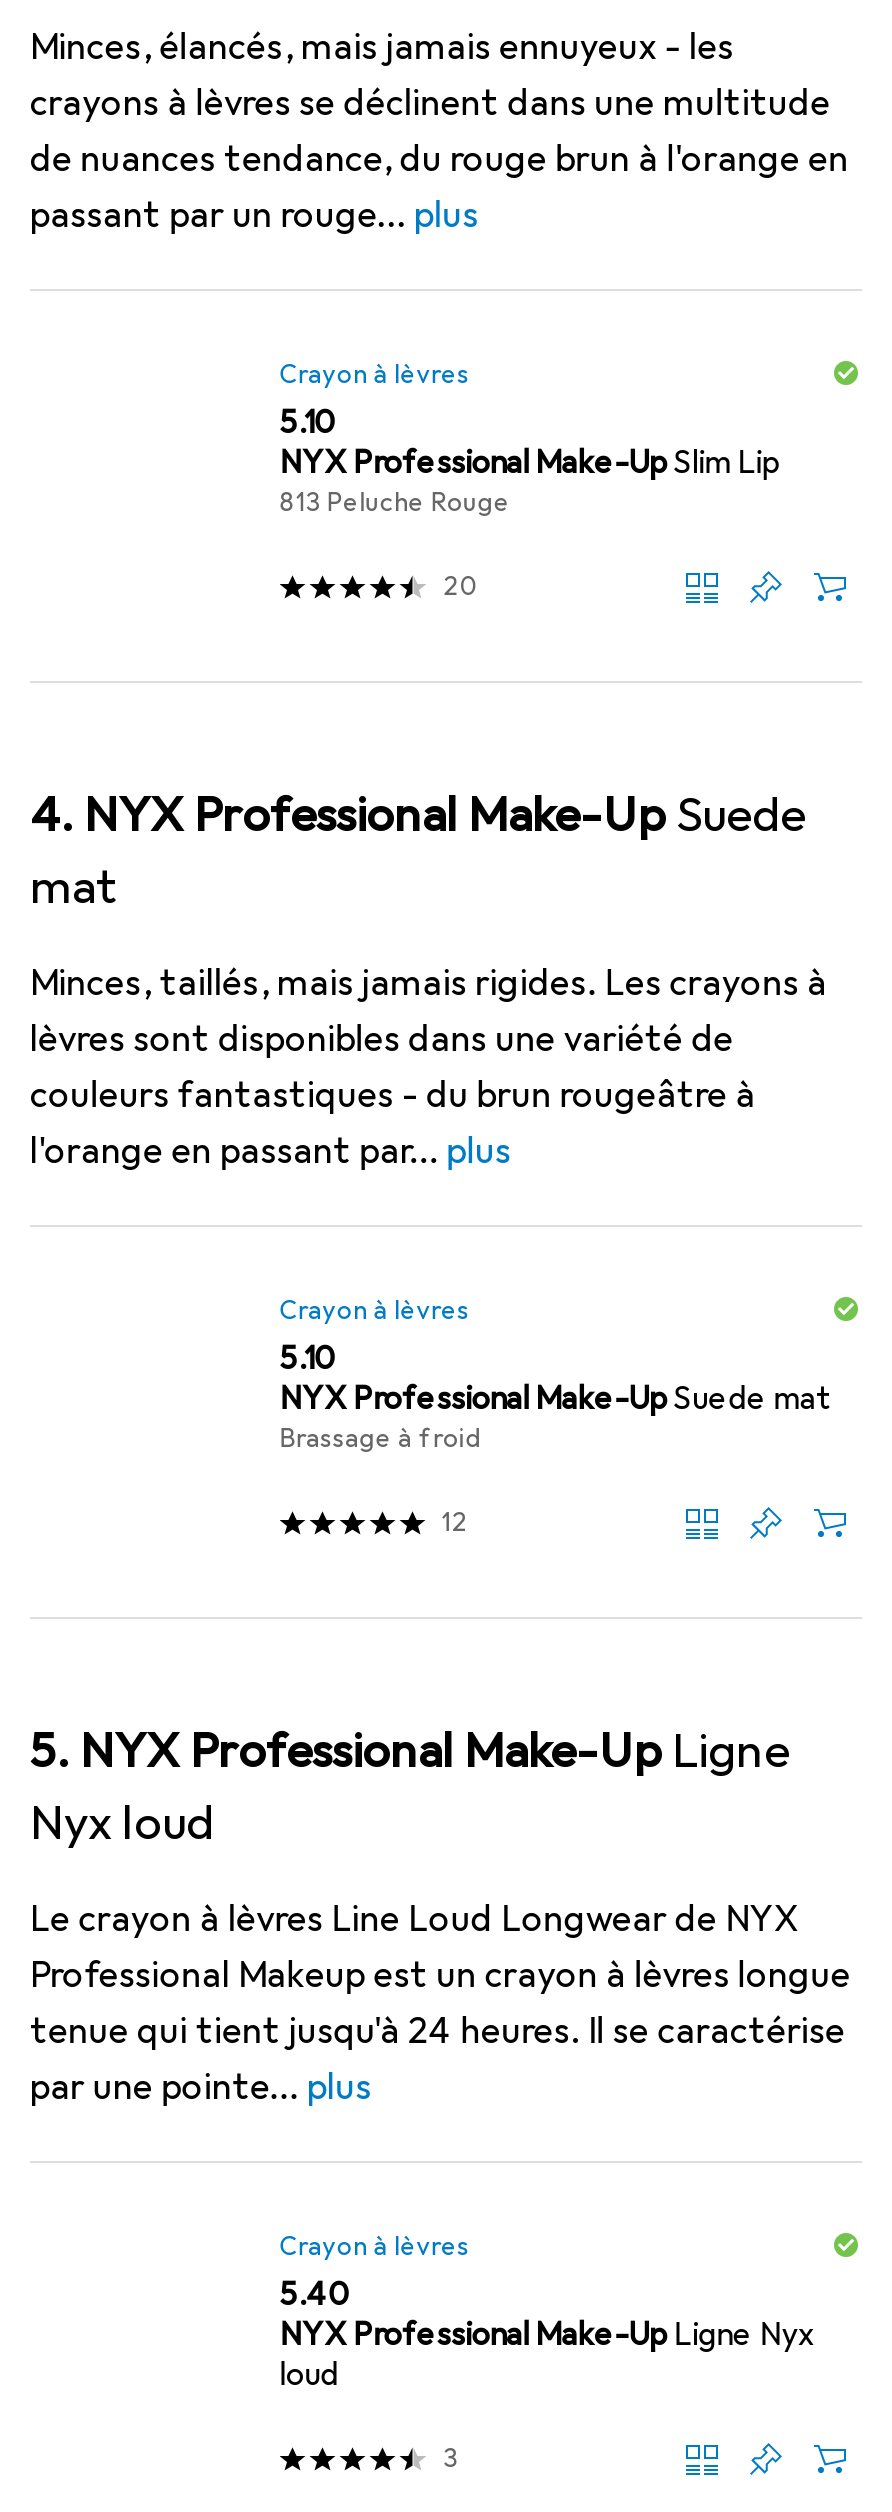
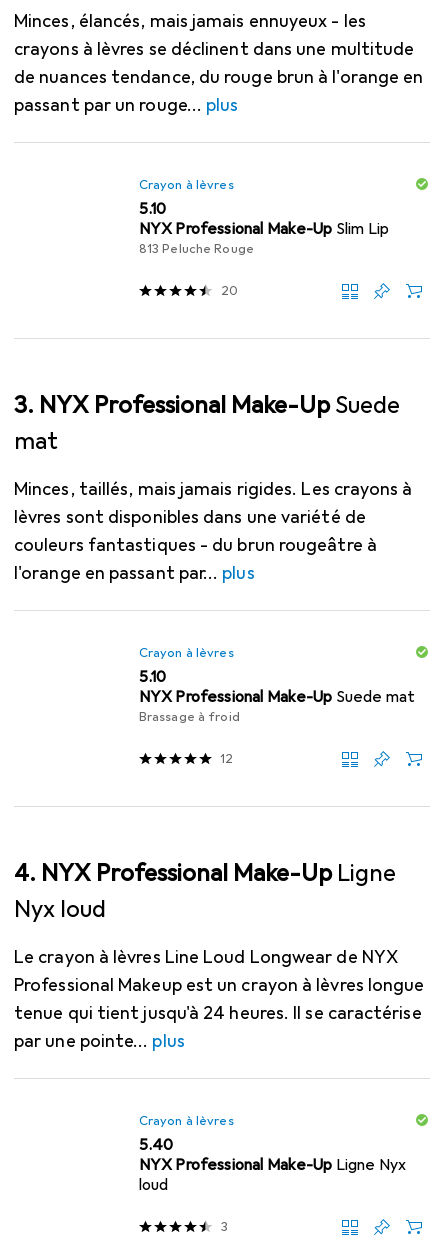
- 4. NYX Professional Make-Up Suede
+ 3. NYX Professional Make-Up Suede

- 5. NYX Professional Make-Up Ligne
+ 4. NYX Professional Make-Up Ligne
